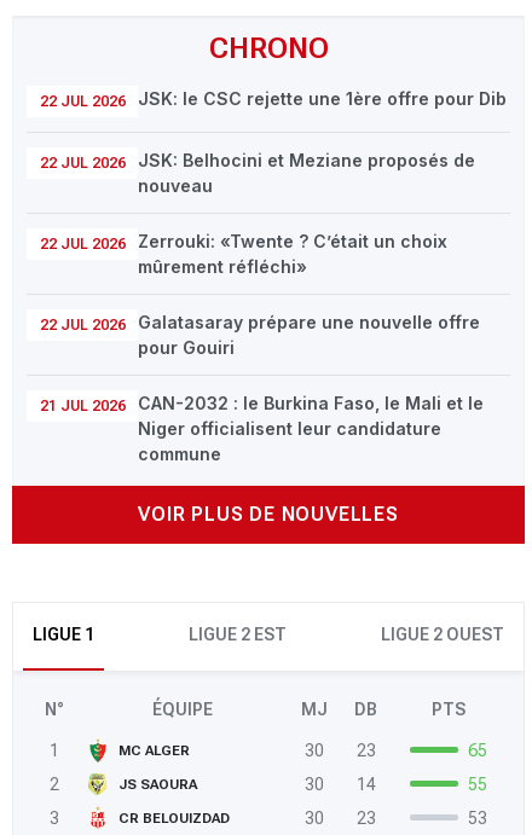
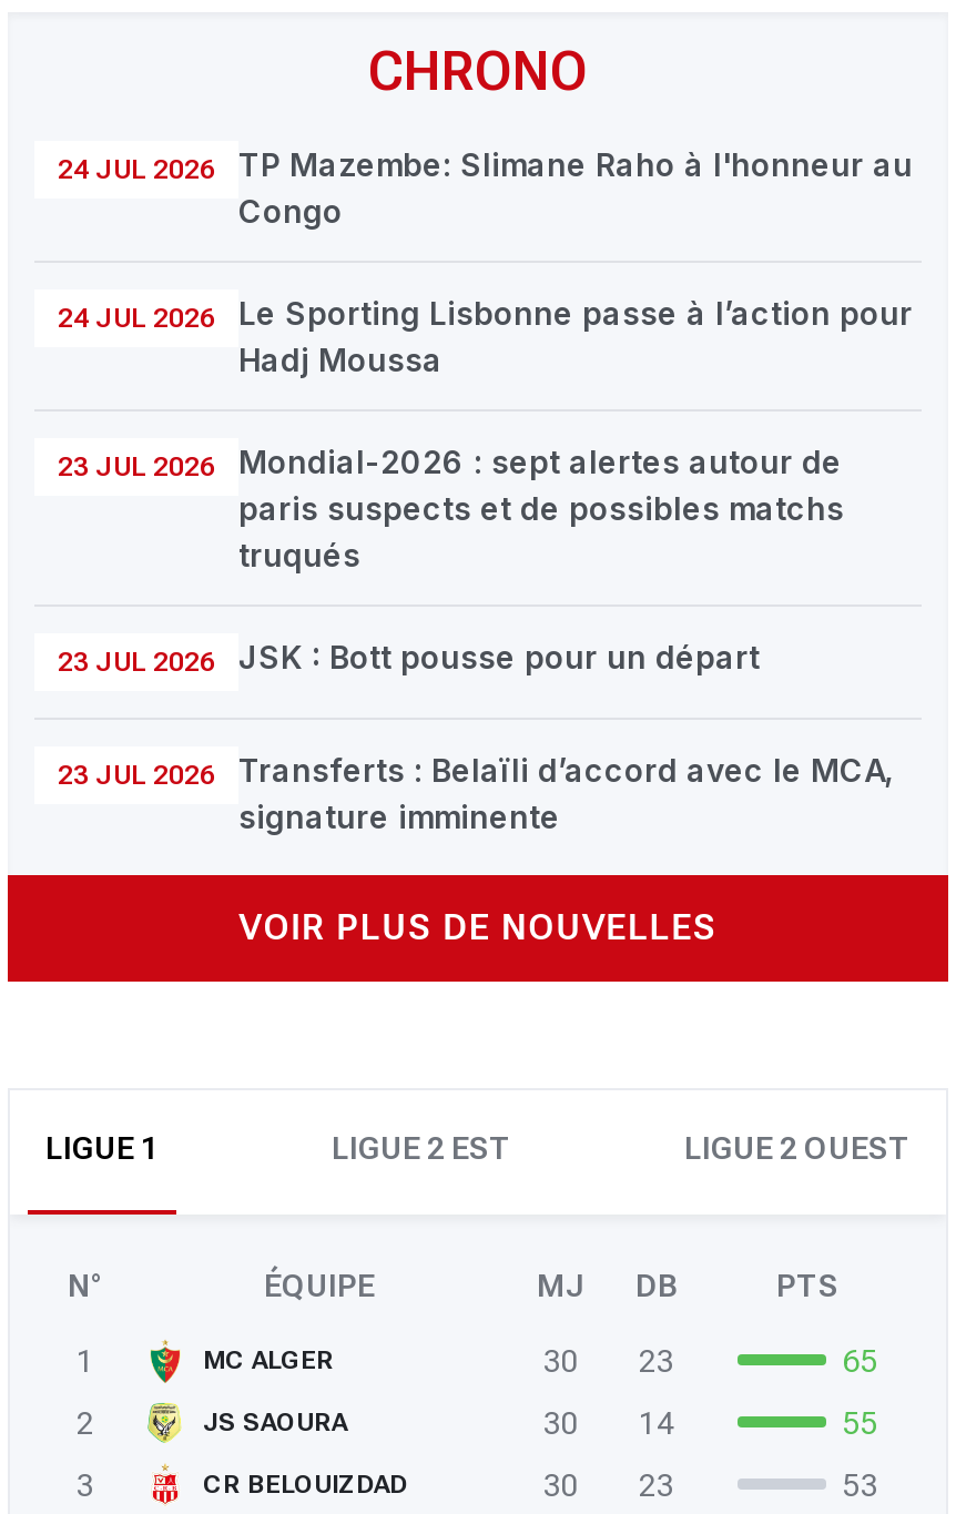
- 22 JUL 2026
- JSK: le CSC rejette une 1ère offre pour Dib
+ 24 JUL 2026
+ TP Mazembe: Slimane Raho à l'honneur au
+ Congo

- 22 JUL 2026
- JSK: Belhocini et Meziane proposés de
- nouveau
+ 24 JUL 2026
+ Le Sporting Lisbonne passe à l’action pour
+ Hadj Moussa

- 22 JUL 2026
- Zerrouki: «Twente ? C’était un choix
- mûrement réfléchi»
+ 23 JUL 2026
+ Mondial-2026 : sept alertes autour de
+ paris suspects et de possibles matchs
+ truqués

- 22 JUL 2026
- Galatasaray prépare une nouvelle offre
- pour Gouiri
+ 23 JUL 2026
+ JSK : Bott pousse pour un départ

- 21 JUL 2026
- CAN-2032 : le Burkina Faso, le Mali et le
- Niger officialisent leur candidature
- commune
+ 23 JUL 2026
+ Transferts : Belaïli d’accord avec le MCA,
+ signature imminente
